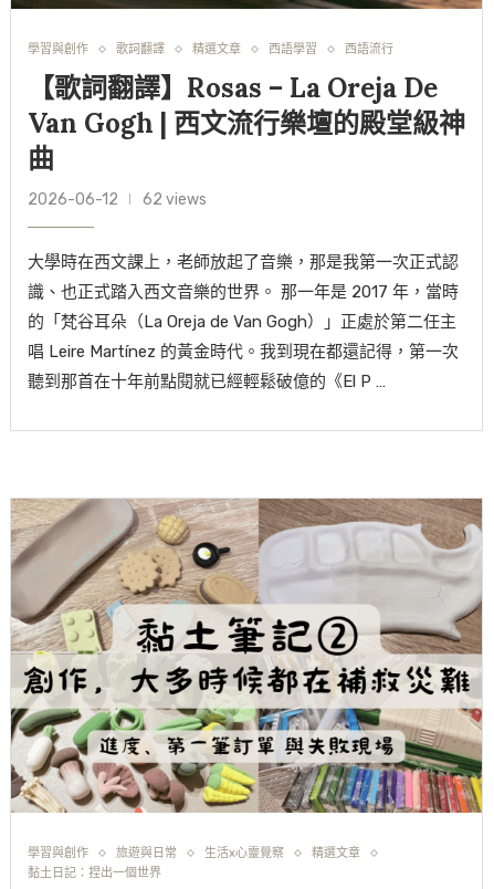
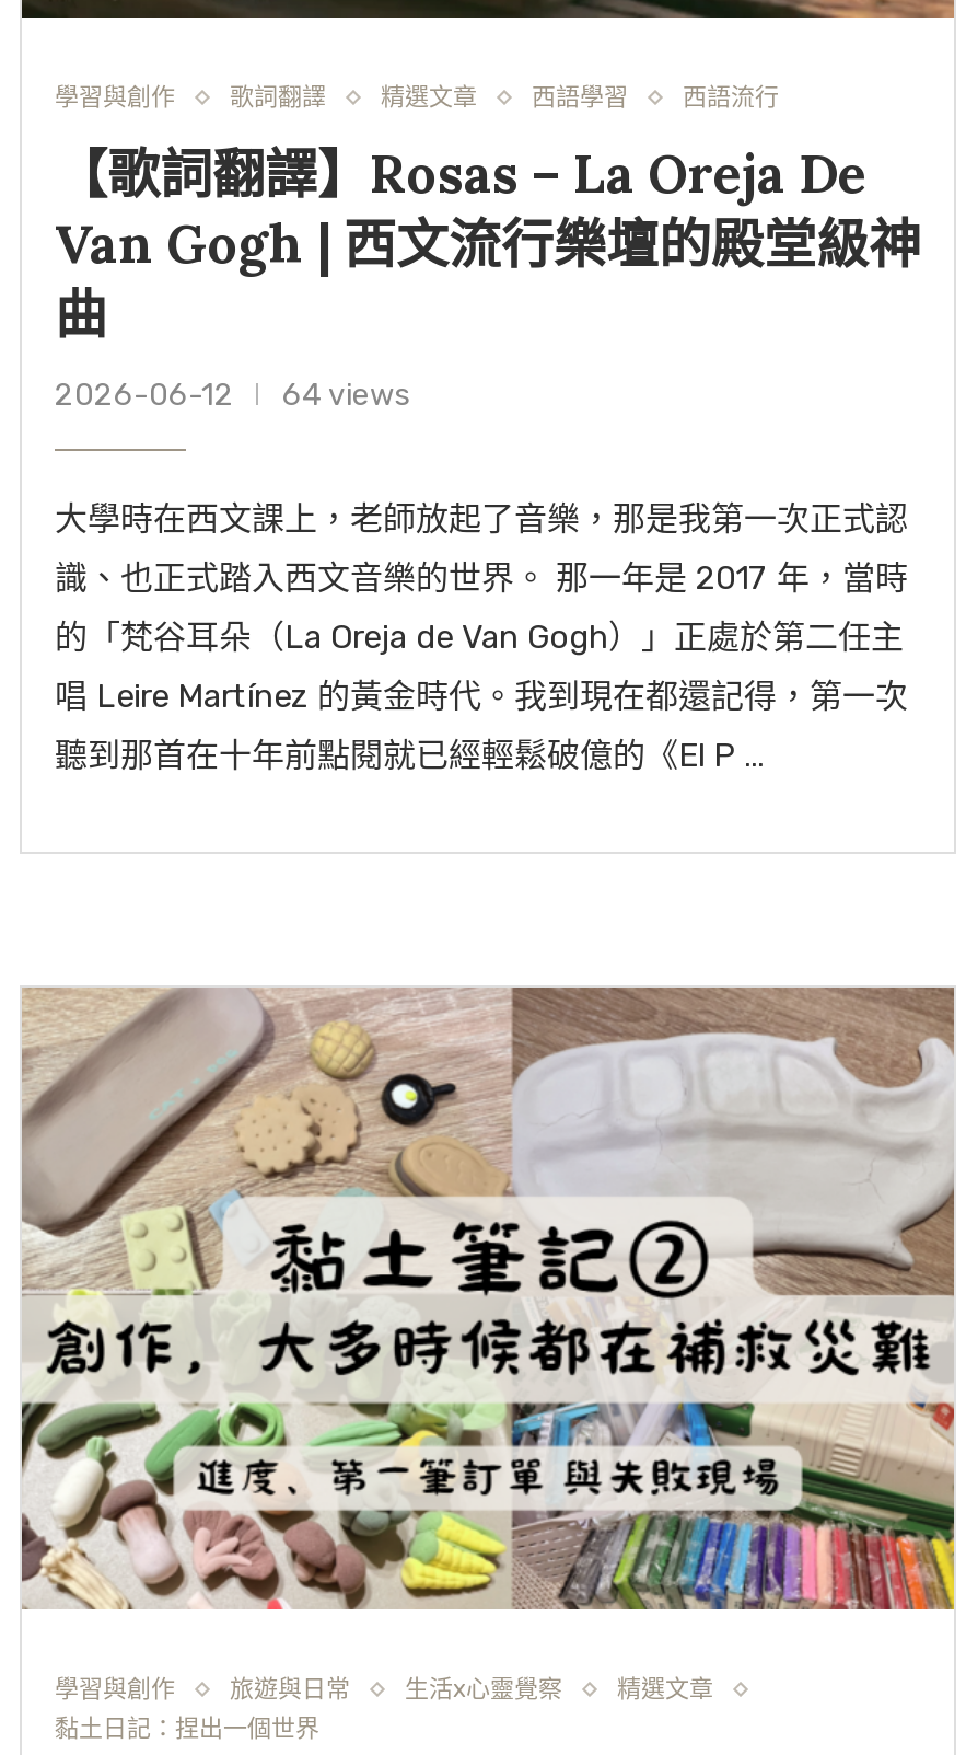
- 2026-06-12 62 views
+ 2026-06-12 64 views
